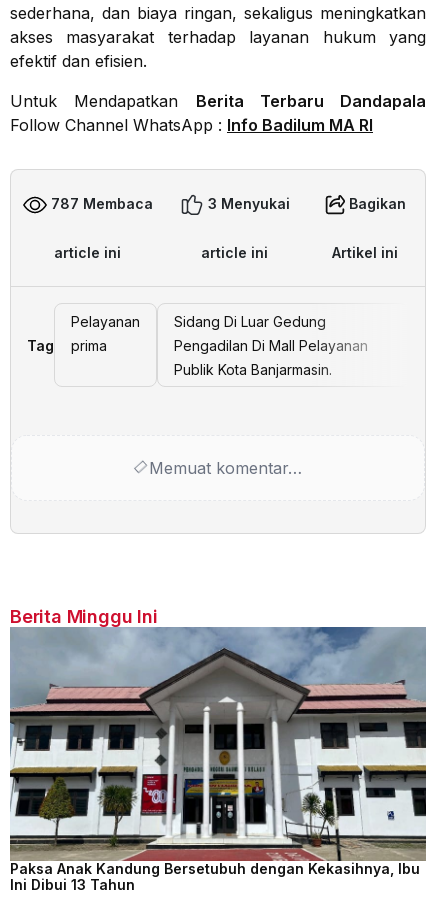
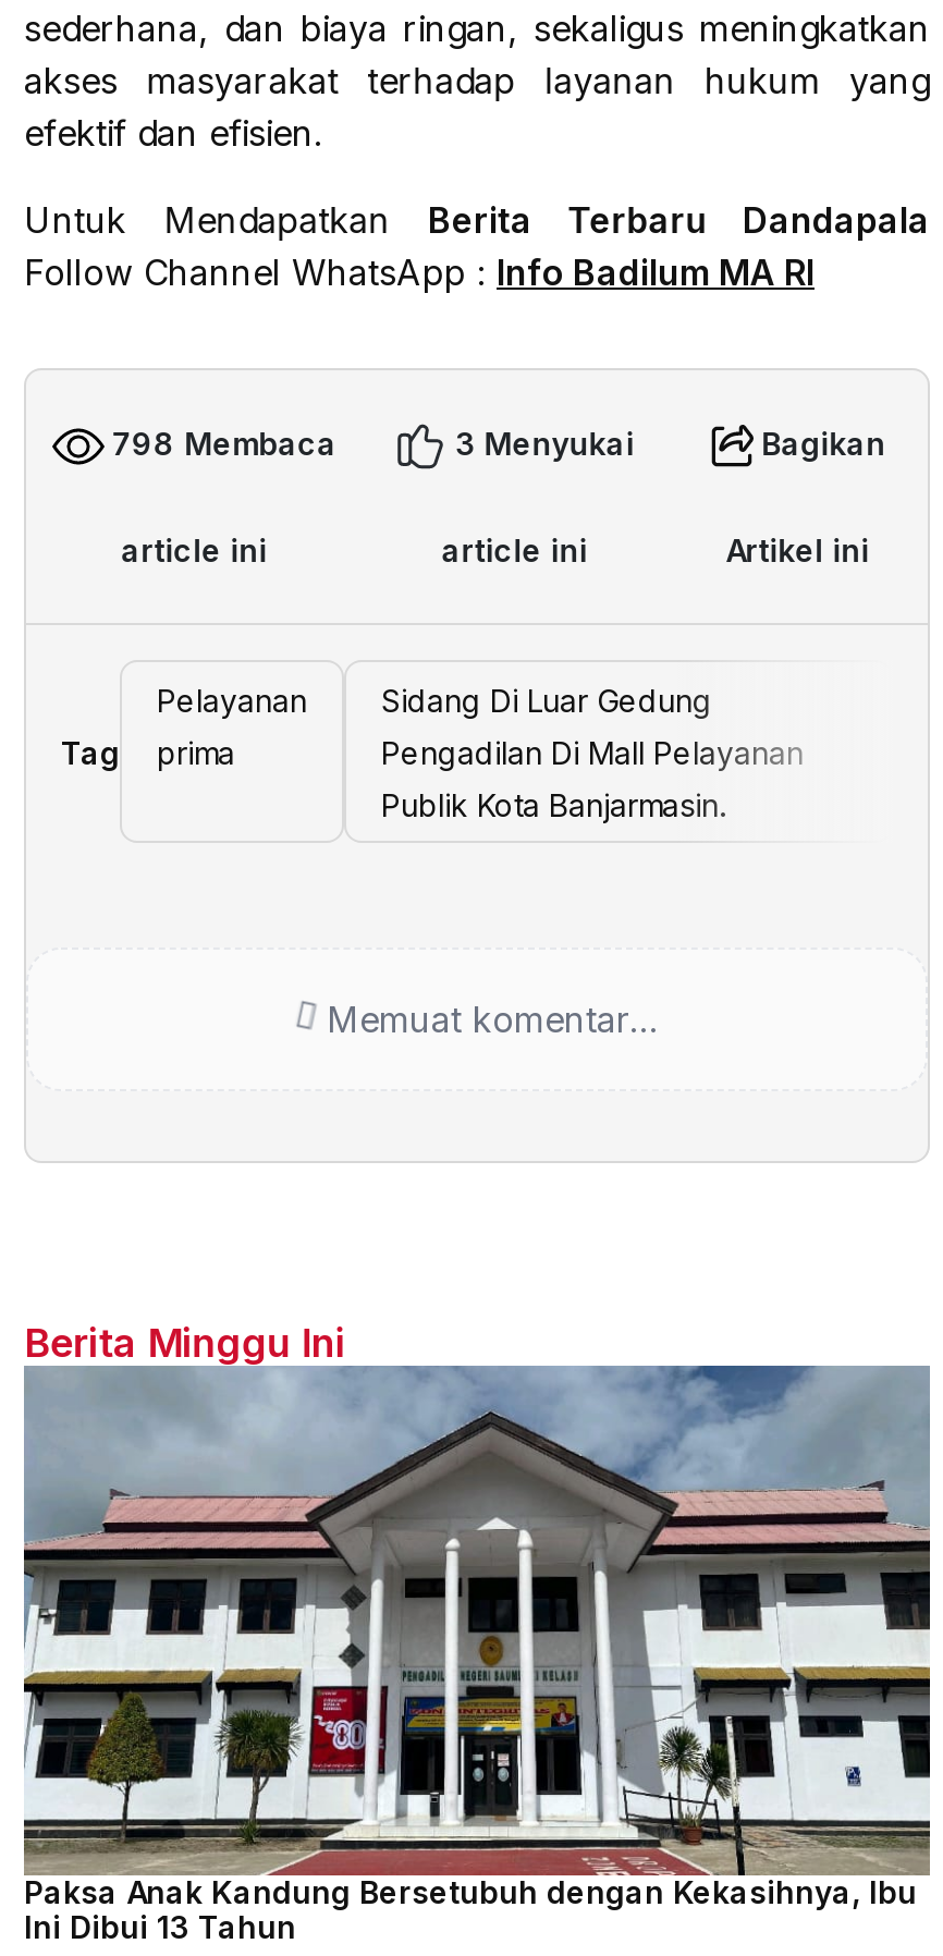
- 787 Membaca
+ 798 Membaca
